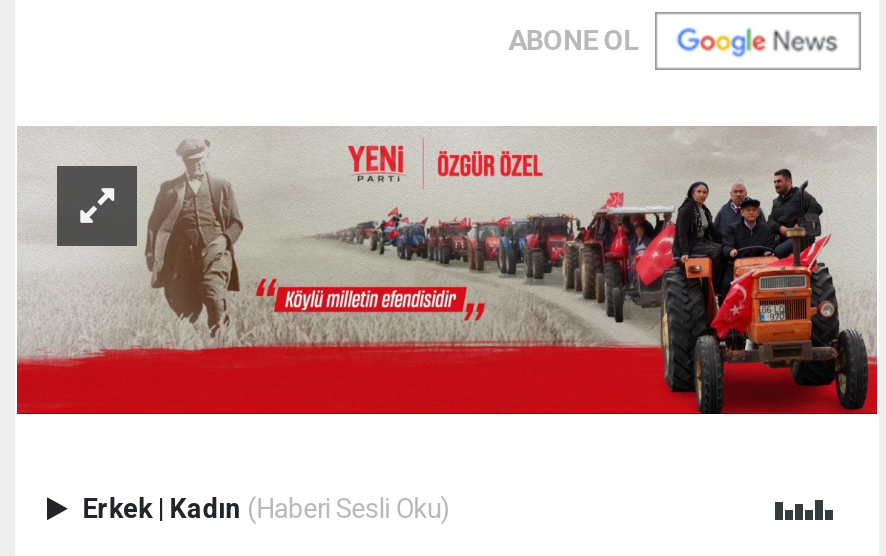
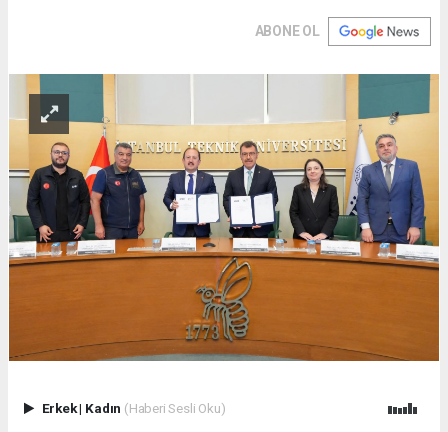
- [image]
+ [image]
